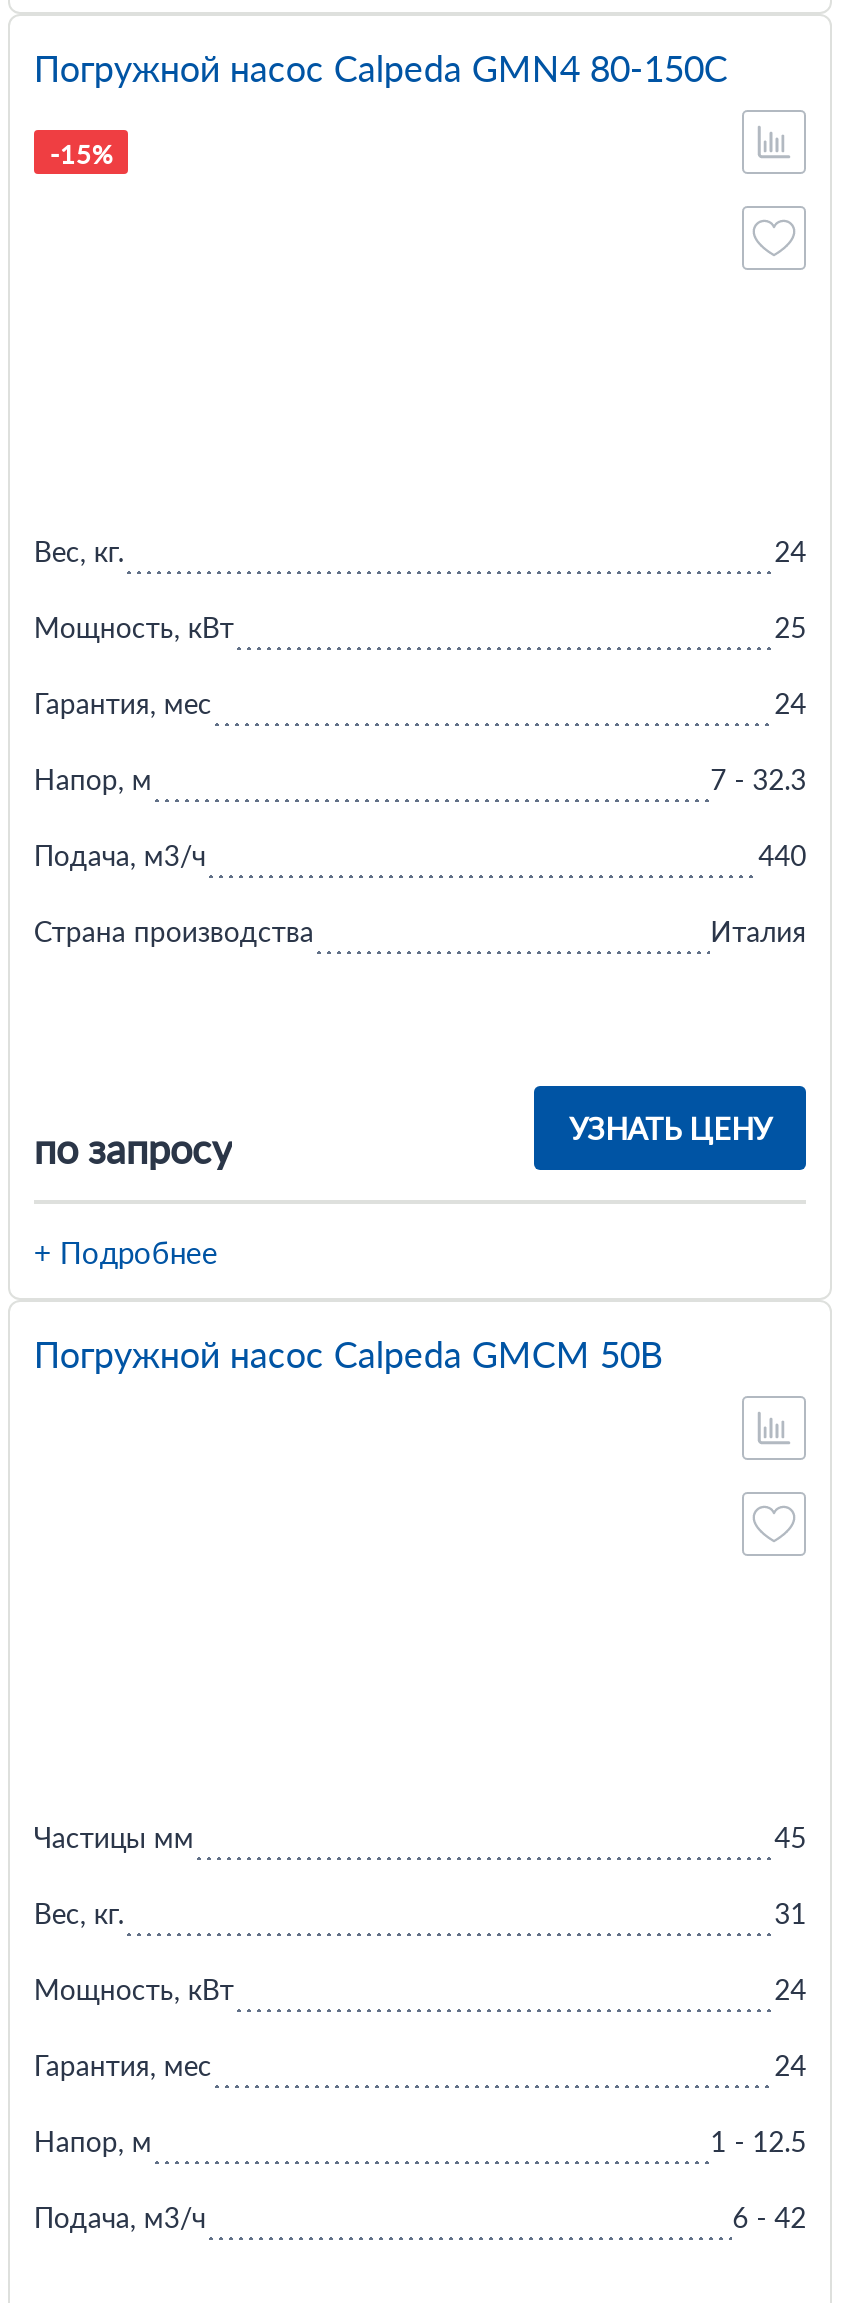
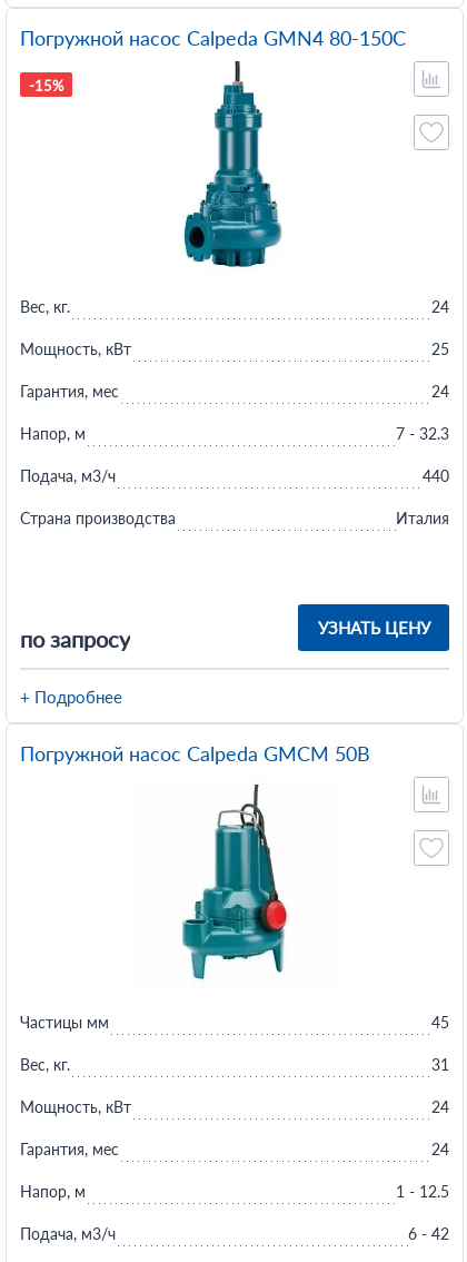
+ [image]

+ [image]
